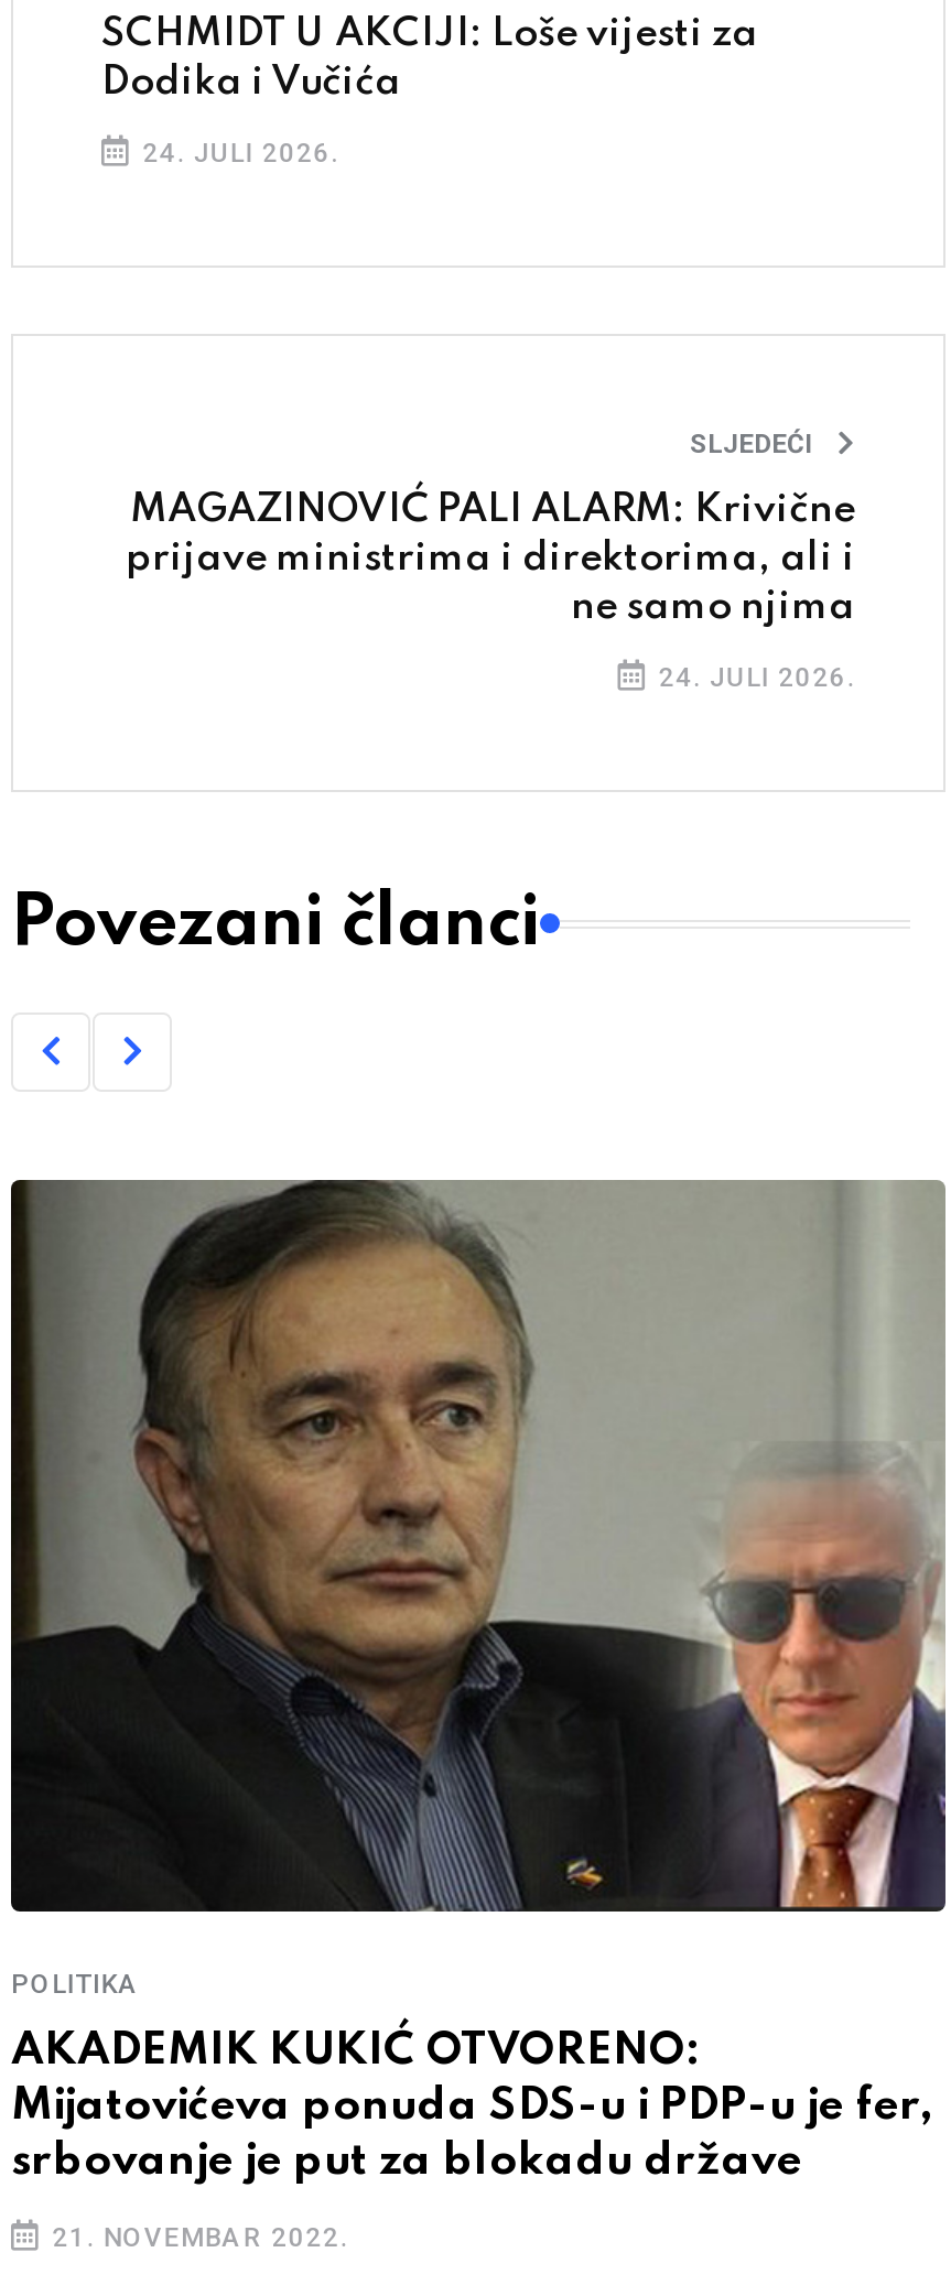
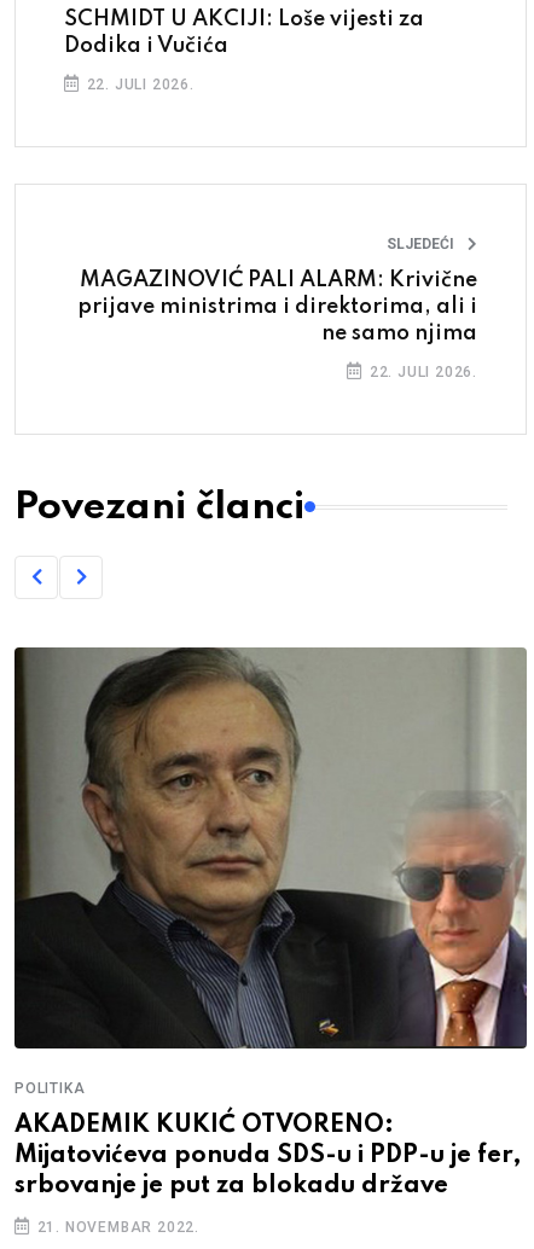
- 24. JULI 2026.
+ 22. JULI 2026.

- 24. JULI 2026.
+ 22. JULI 2026.
